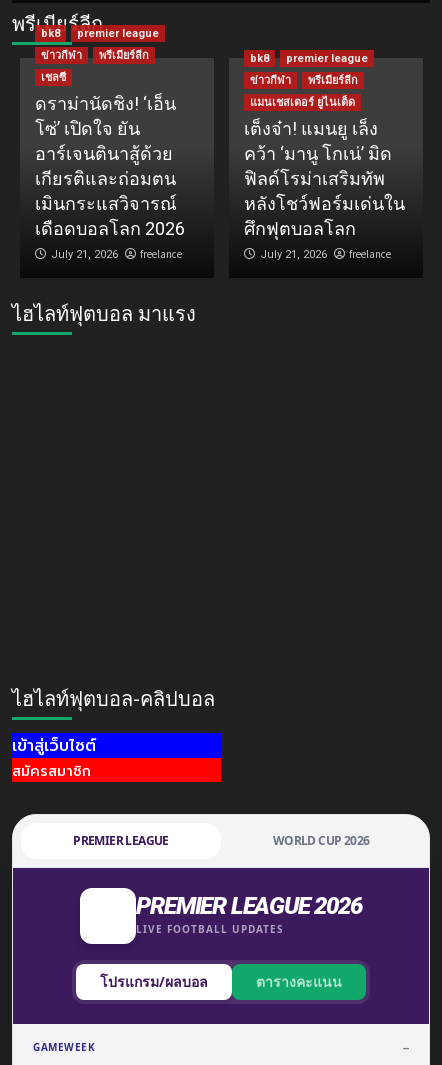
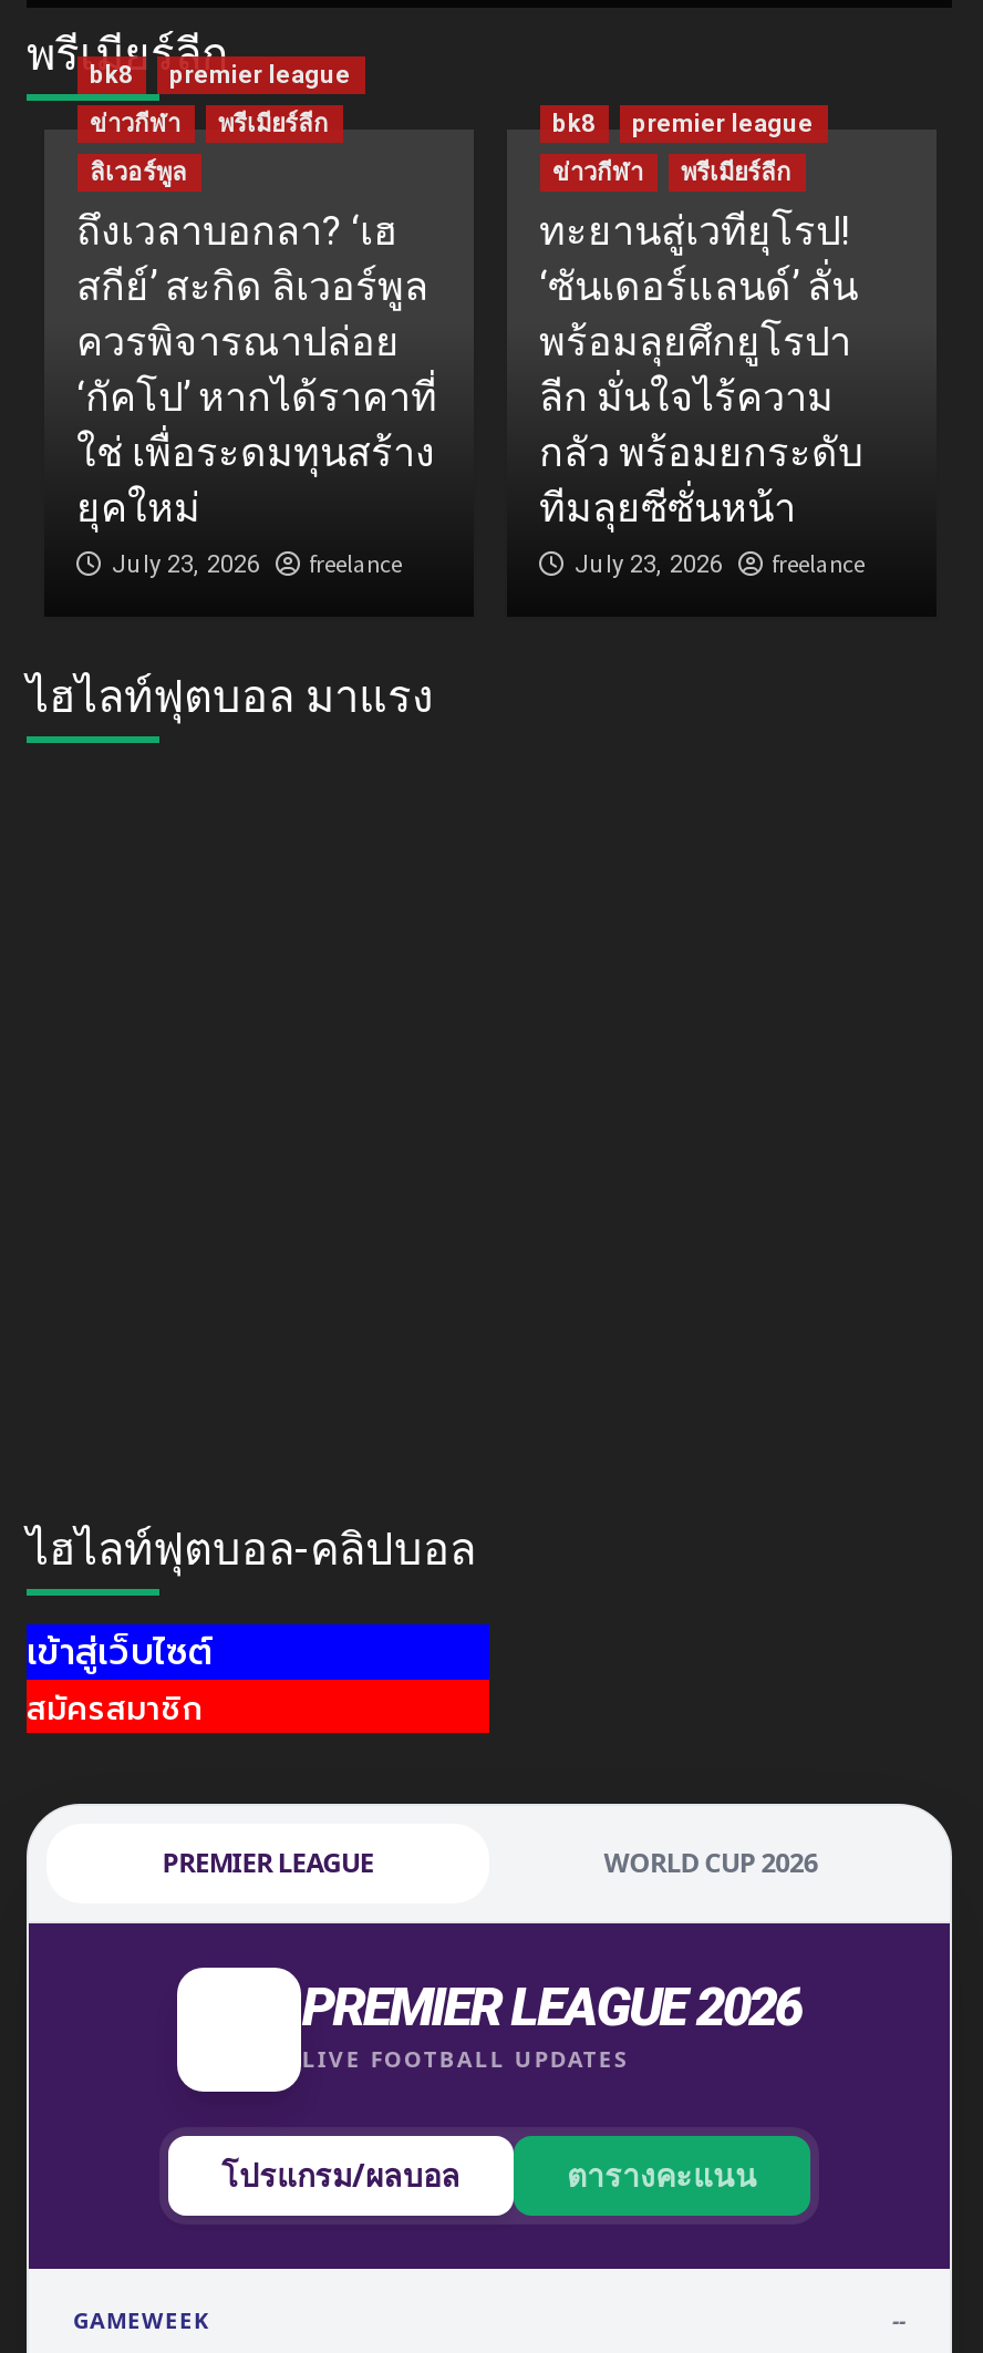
- เชลซี
- ดราม่านัดชิง! ‘เอ็น
- โซ่’ เปิดใจ ยัน
- อาร์เจนตินาสู้ด้วย
- เกียรติและถ่อมตน
- เมินกระแสวิจารณ์
- เดือดบอลโลก 2026
- July 21, 2026
+ ลิเวอร์พูล
+ ถึงเวลาบอกลา? ‘เฮ
+ สกีย์’ สะกิด ลิเวอร์พูล
+ ควรพิจารณาปล่อย
+ ‘กัคโป’ หากได้ราคาที่
+ ใช่ เพื่อระดมทุนสร้าง
+ ยุคใหม่
+ July 23, 2026

- แมนเชสเตอร์ ยูไนเต็ด
- เต็งจ๋า! แมนยู เล็ง
- คว้า ‘มานู โกเน่’ มิด
- ฟิลด์โรม่าเสริมทัพ
- หลังโชว์ฟอร์มเด่นใน
- ศึกฟุตบอลโลก
- July 21, 2026
+ ทะยานสู่เวทียุโรป!
+ ‘ซันเดอร์แลนด์’ ลั่น
+ พร้อมลุยศึกยูโรปา
+ ลีก มั่นใจไร้ความ
+ กลัว พร้อมยกระดับ
+ ทีมลุยซีซั่นหน้า
+ July 23, 2026
